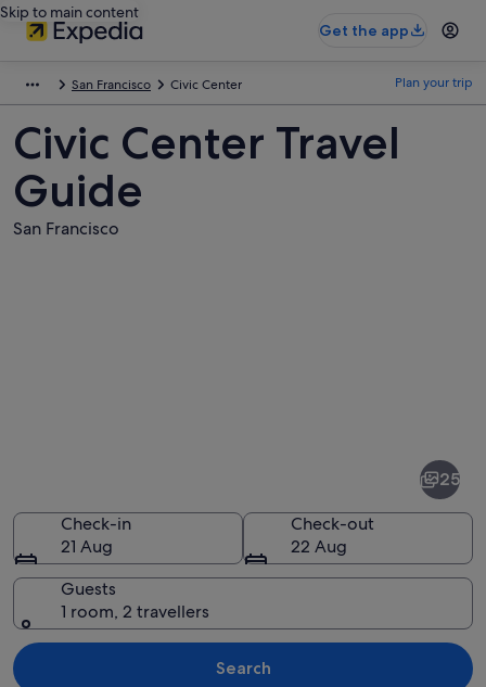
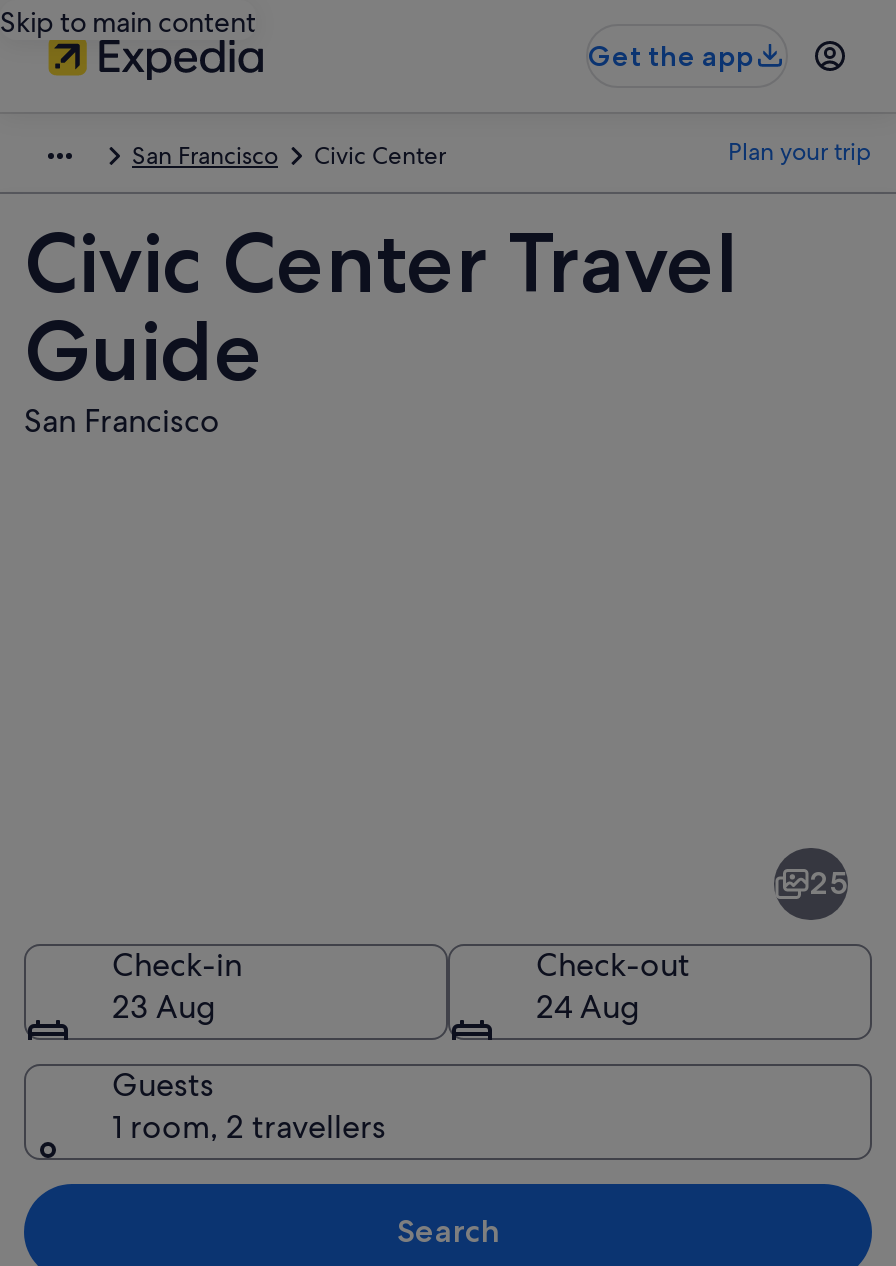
- 21 Aug
+ 23 Aug

- 22 Aug
+ 24 Aug
